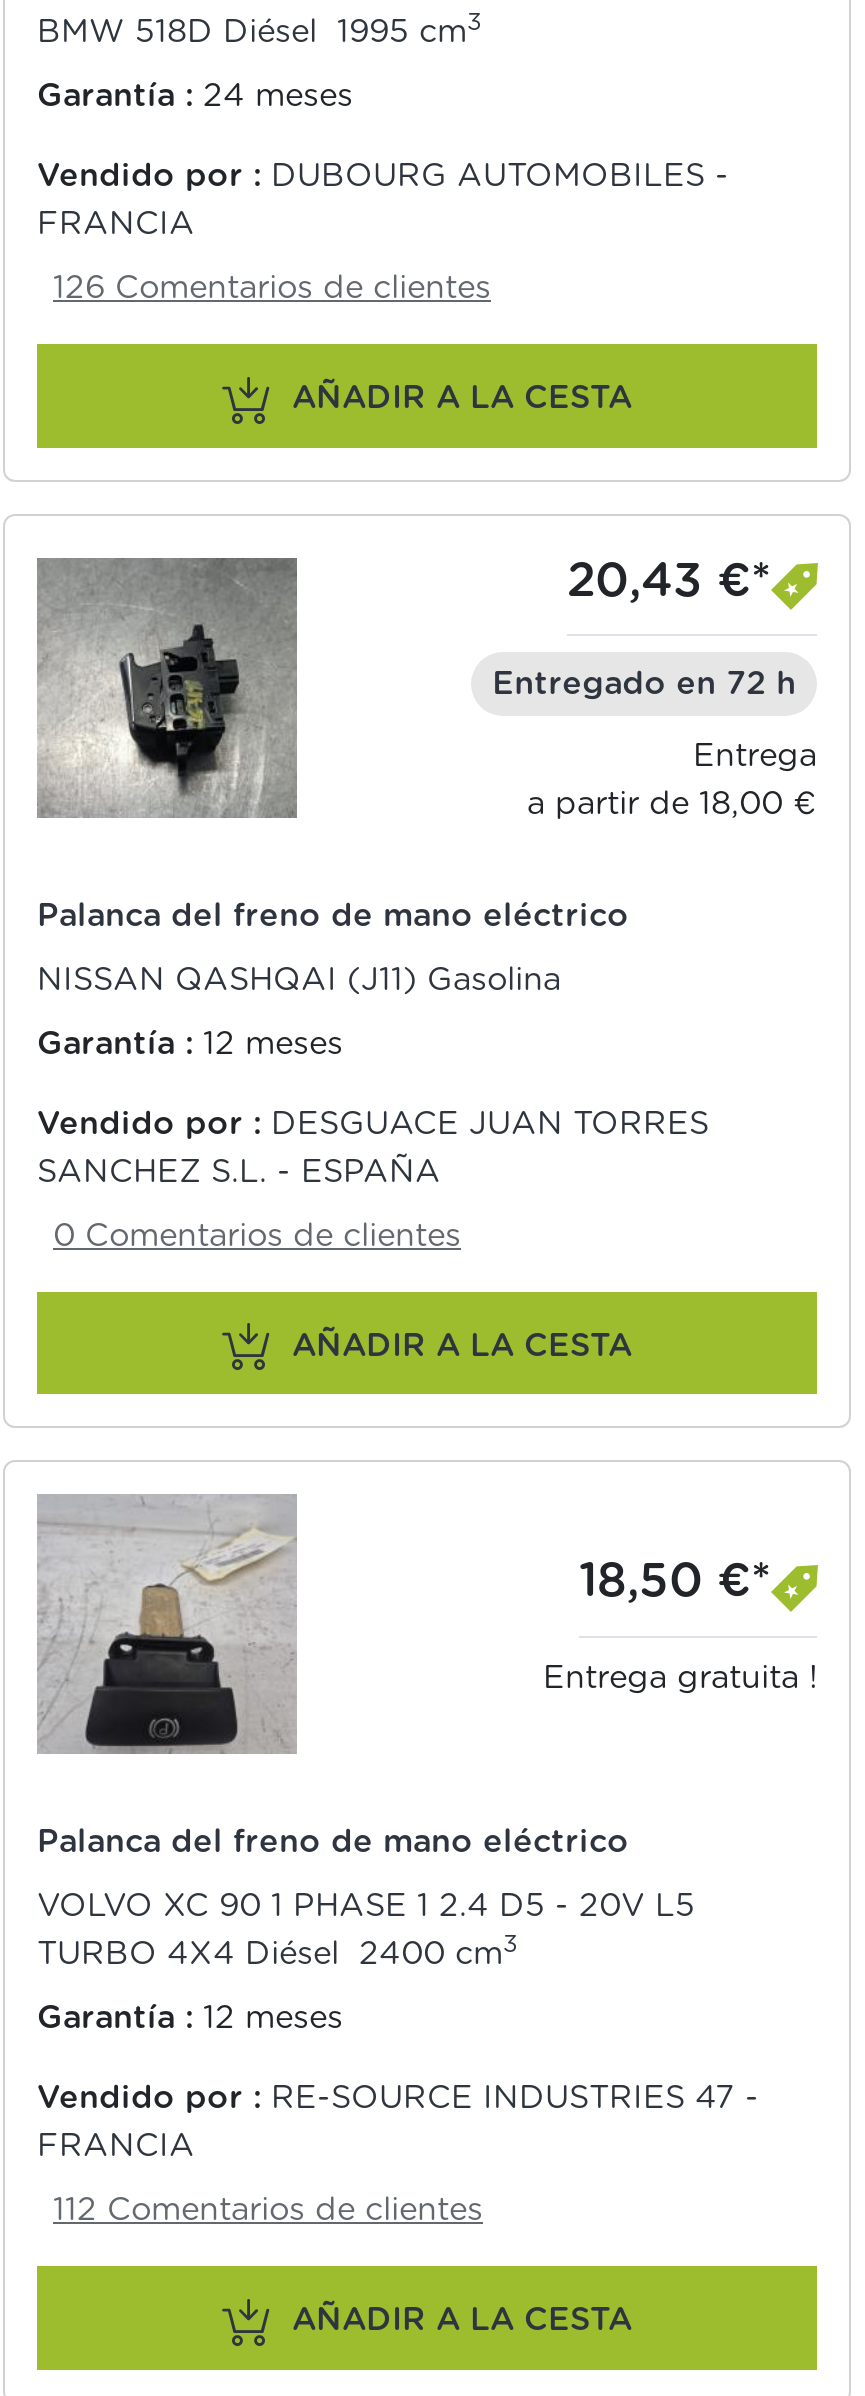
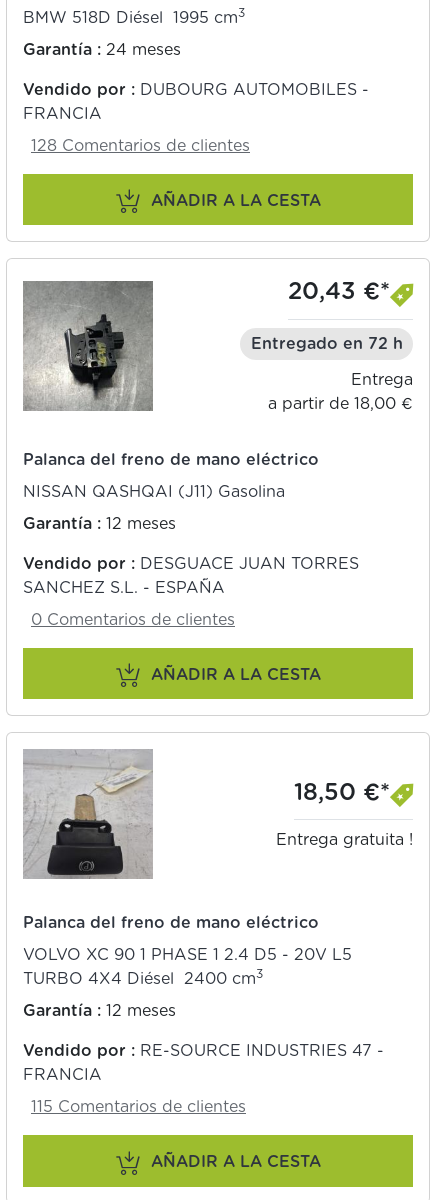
- 126 Comentarios de clientes
+ 128 Comentarios de clientes

- 112 Comentarios de clientes
+ 115 Comentarios de clientes
